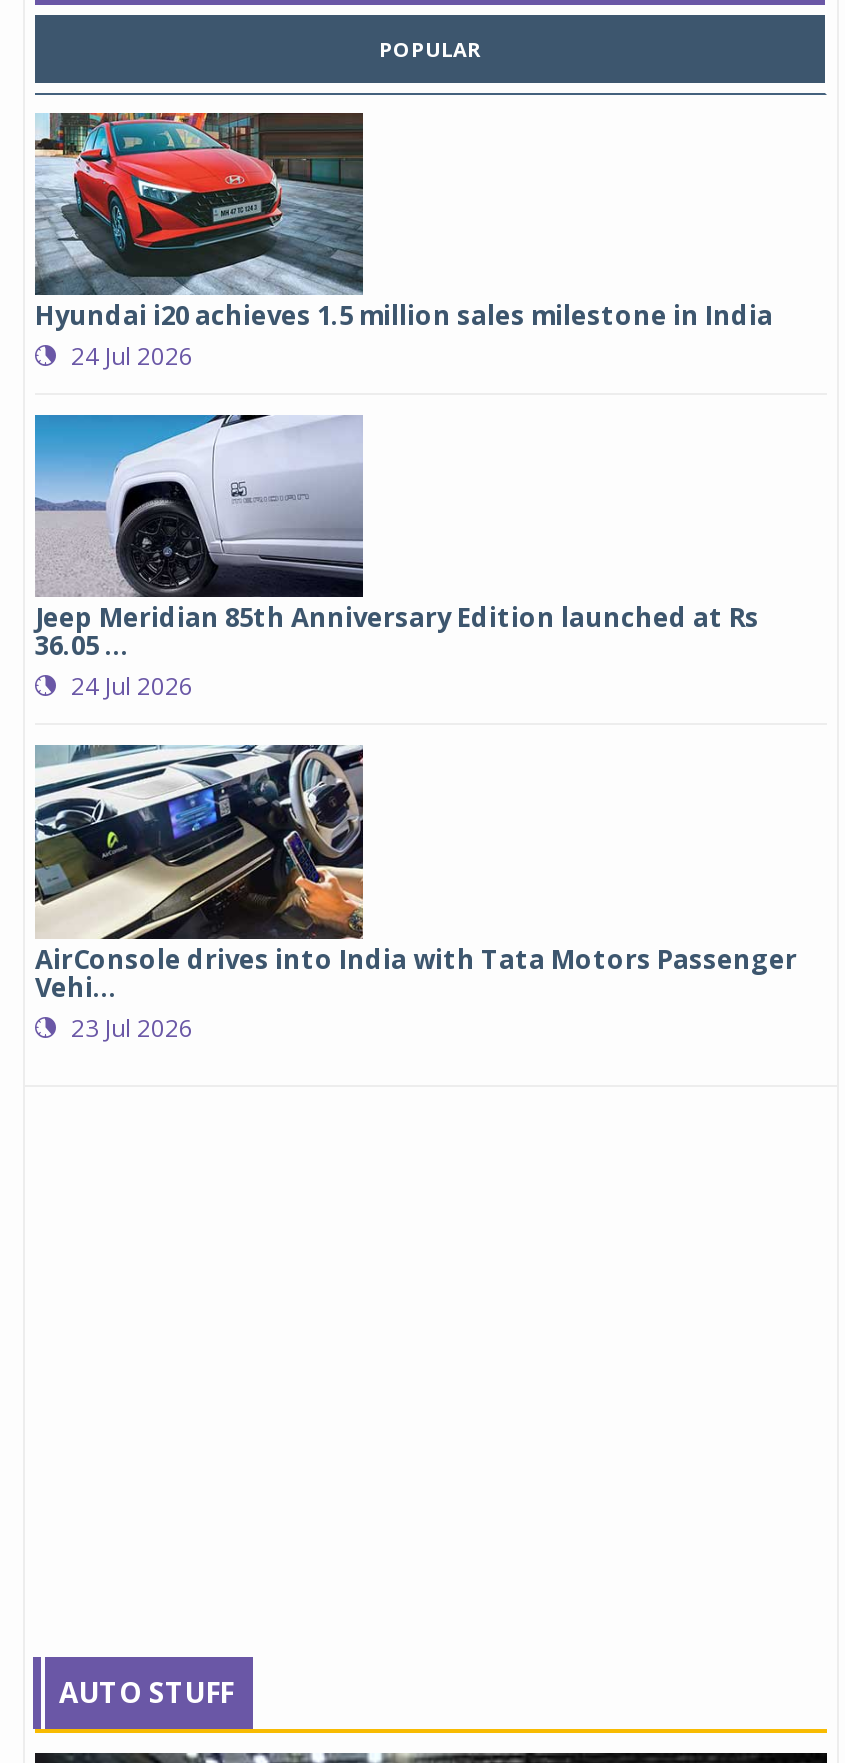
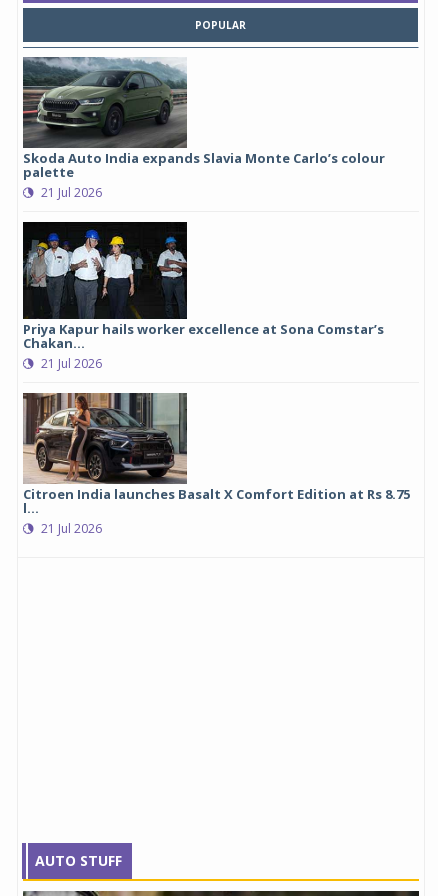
- [image]
- Hyundai i20 achieves 1.5 million sales milestone in India
- 24 Jul 2026
+ [image]
+ Skoda Auto India expands Slavia Monte Carlo’s colour
+ palette
+ 21 Jul 2026

- [image]
- Jeep Meridian 85th Anniversary Edition launched at Rs
- 36.05 ...
- 24 Jul 2026
+ [image]
+ Priya Kapur hails worker excellence at Sona Comstar’s
+ Chakan...
+ 21 Jul 2026

- [image]
- AirConsole drives into India with Tata Motors Passenger
- Vehi...
- 23 Jul 2026
+ [image]
+ Citroen India launches Basalt X Comfort Edition at Rs 8.75
+ l...
+ 21 Jul 2026
